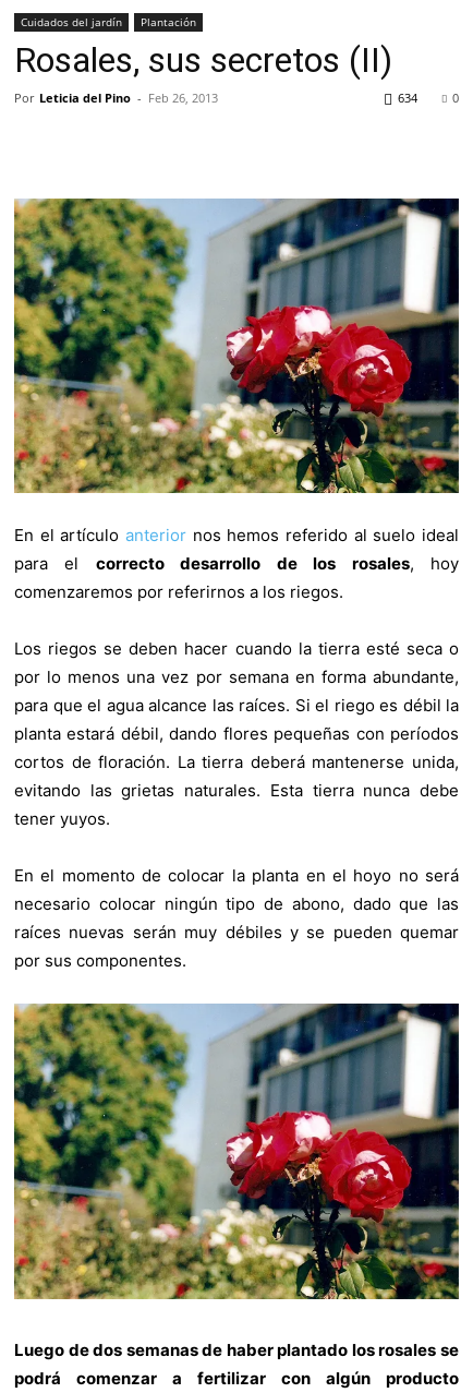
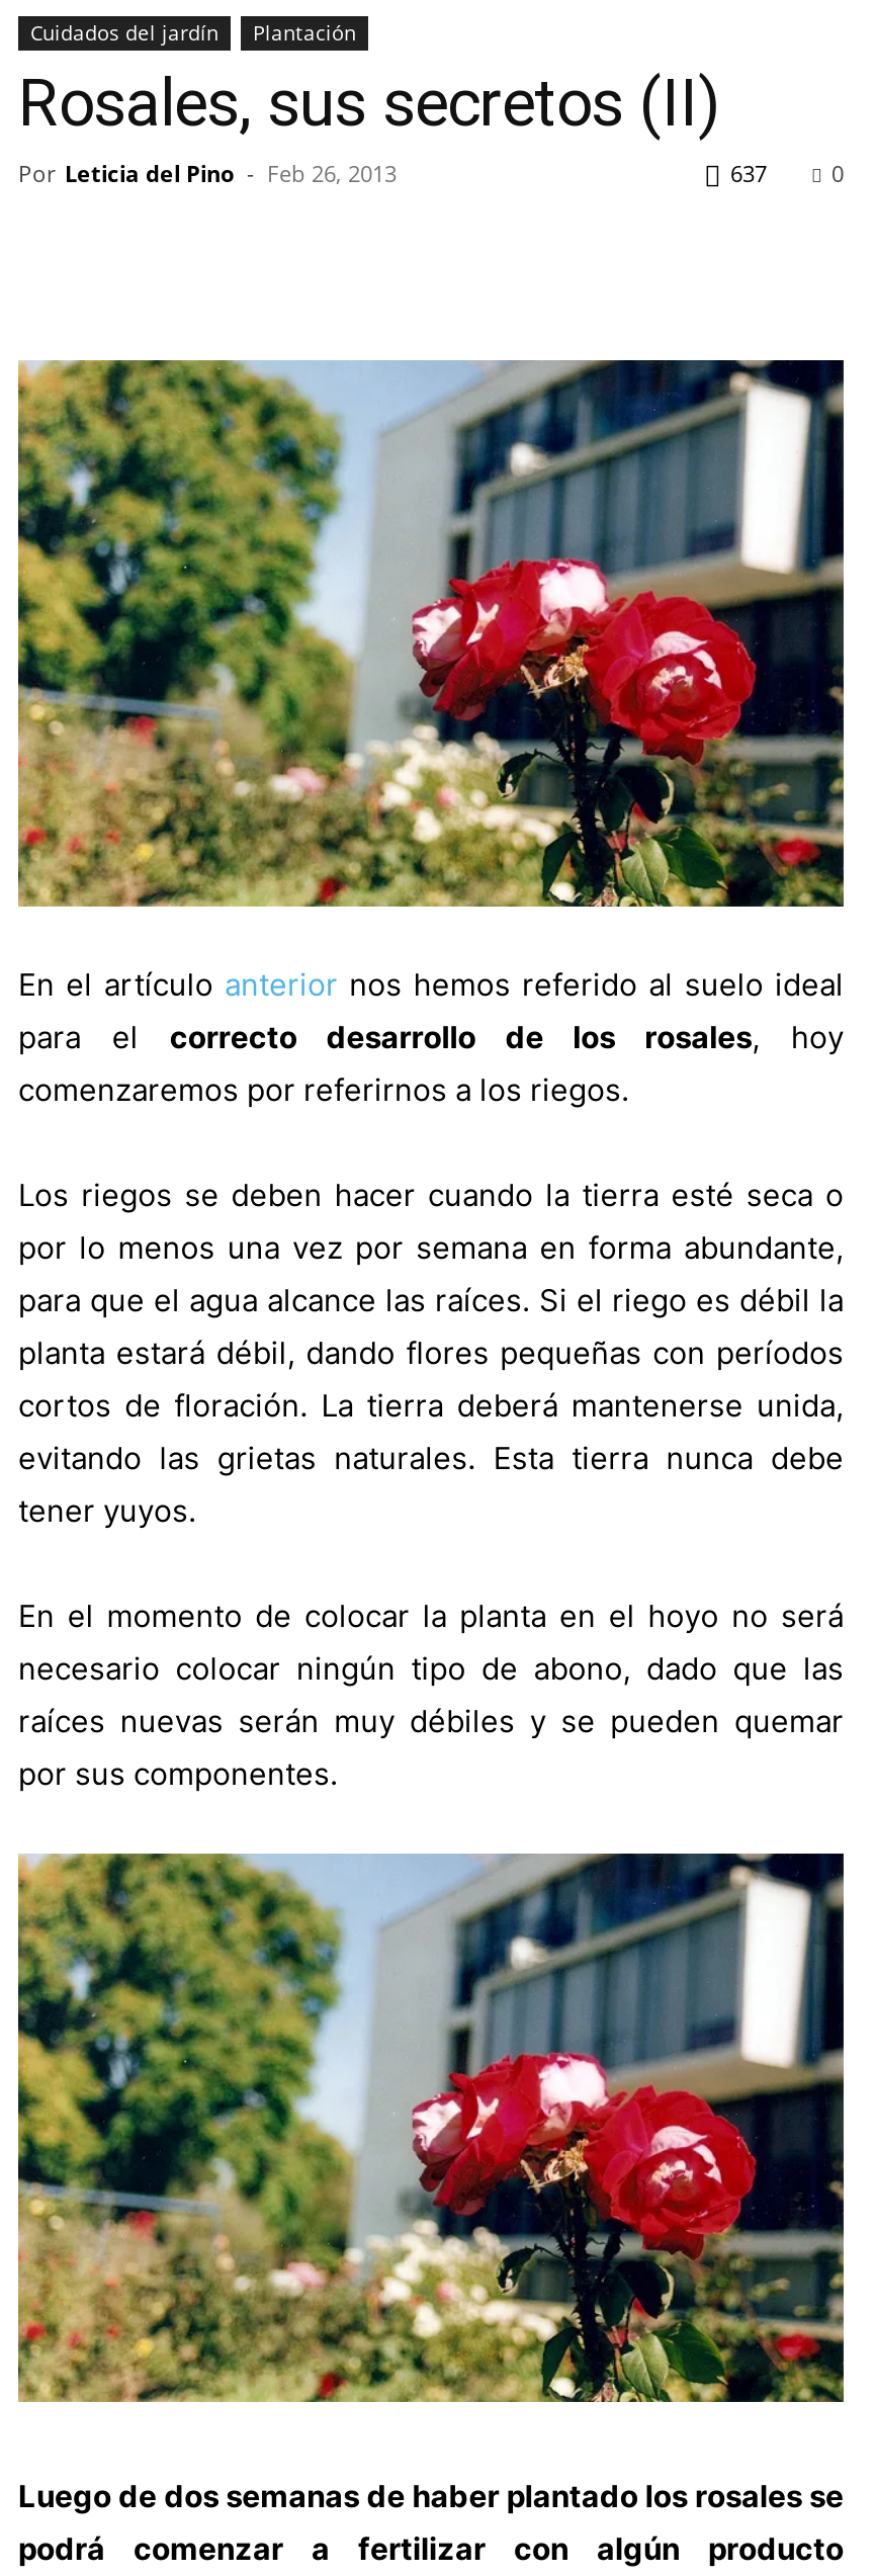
- 634
+ 637
